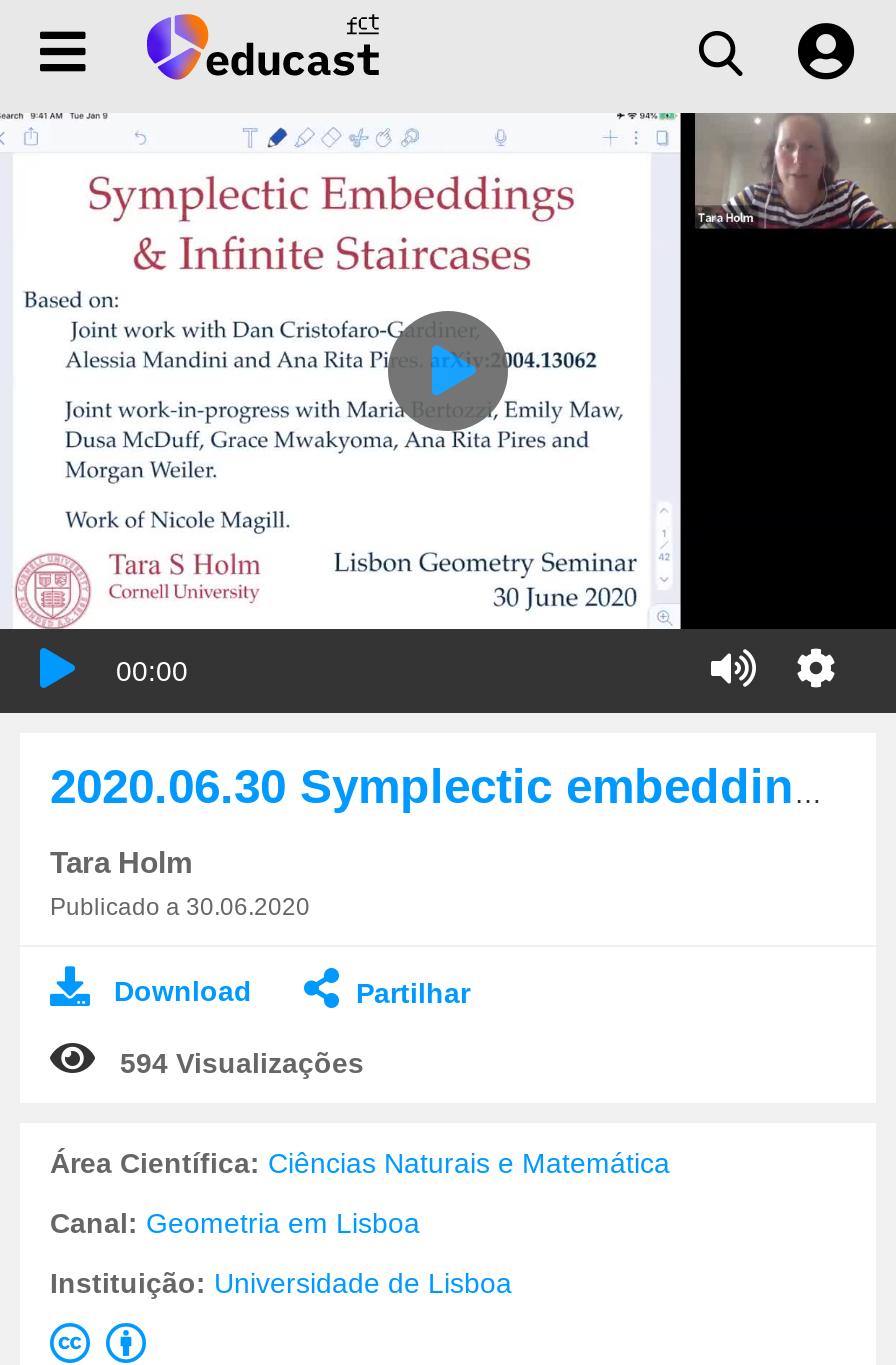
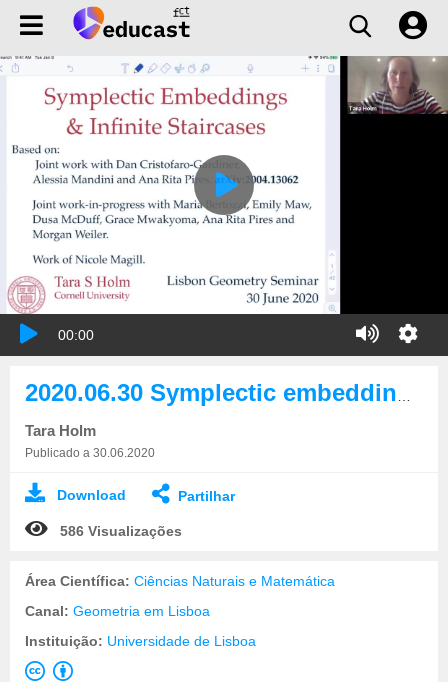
- 594 Visualizações
+ 586 Visualizações
